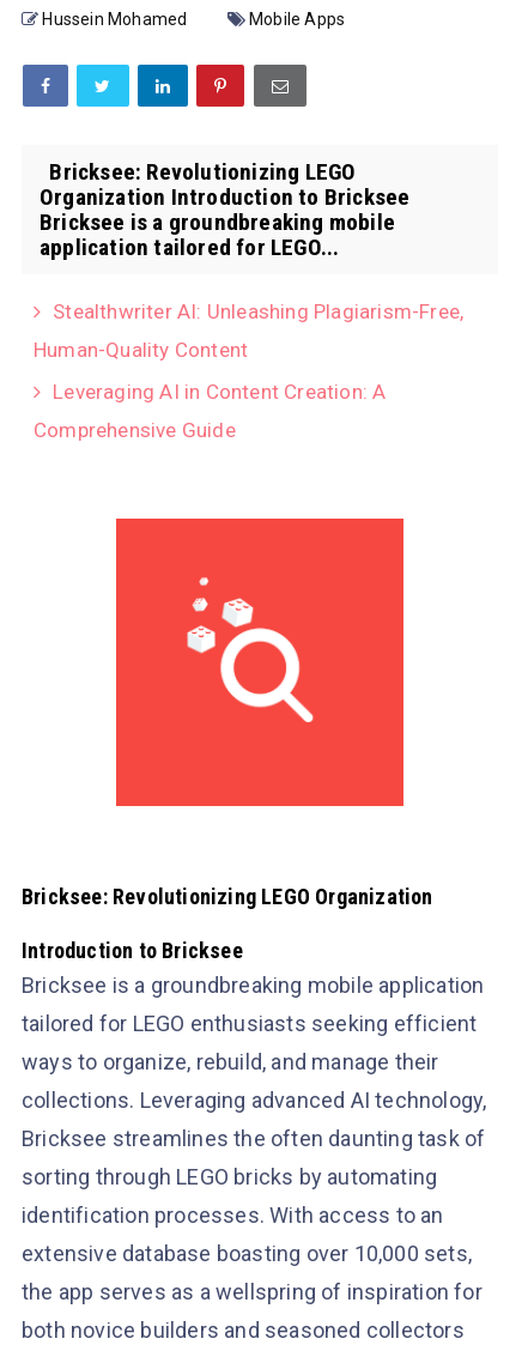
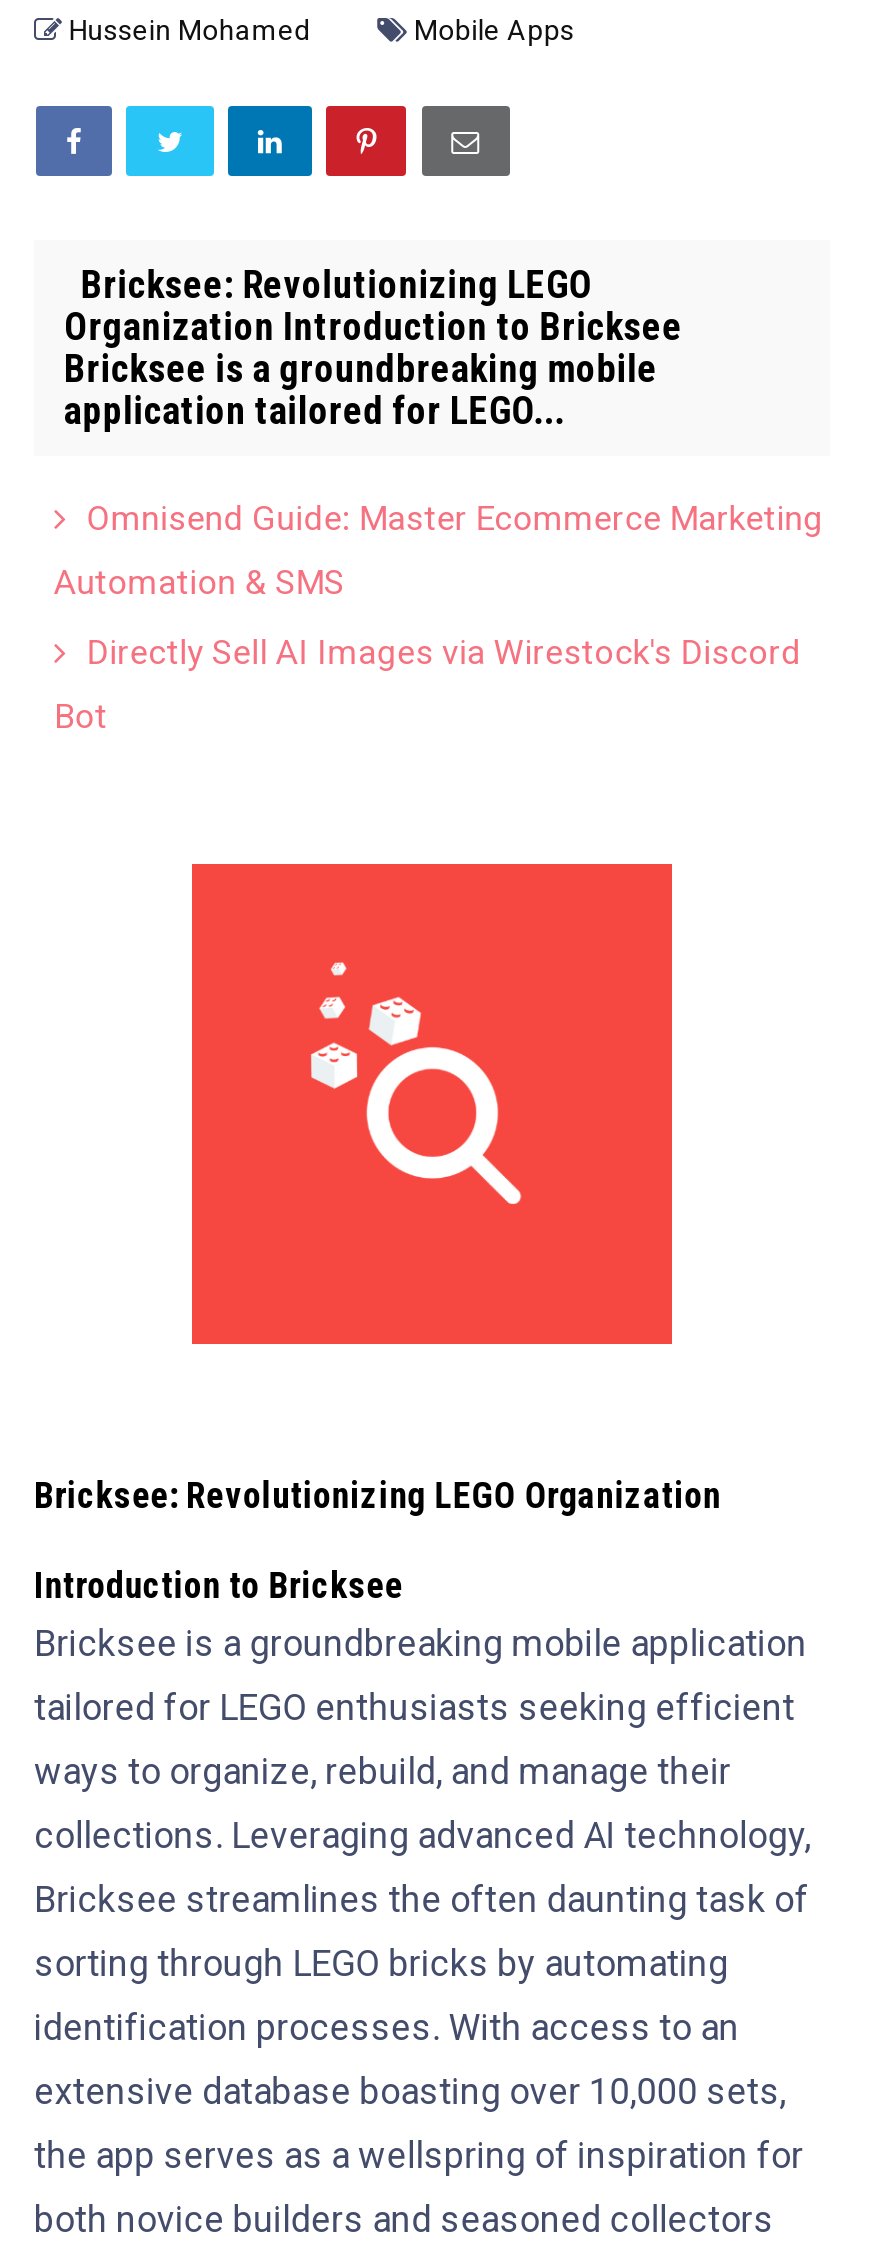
- Stealthwriter AI: Unleashing Plagiarism-Free,
+ Omnisend Guide: Master Ecommerce Marketing

- Human-Quality Content
+ Automation & SMS

- Leveraging AI in Content Creation: A
+ Directly Sell AI Images via Wirestock's Discord

- Comprehensive Guide
+ Bot
